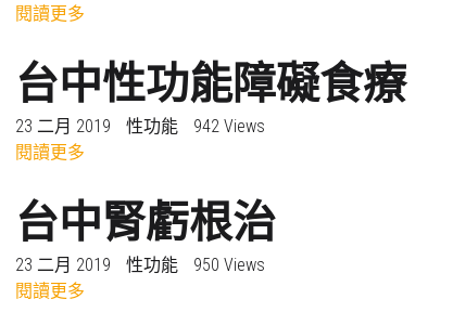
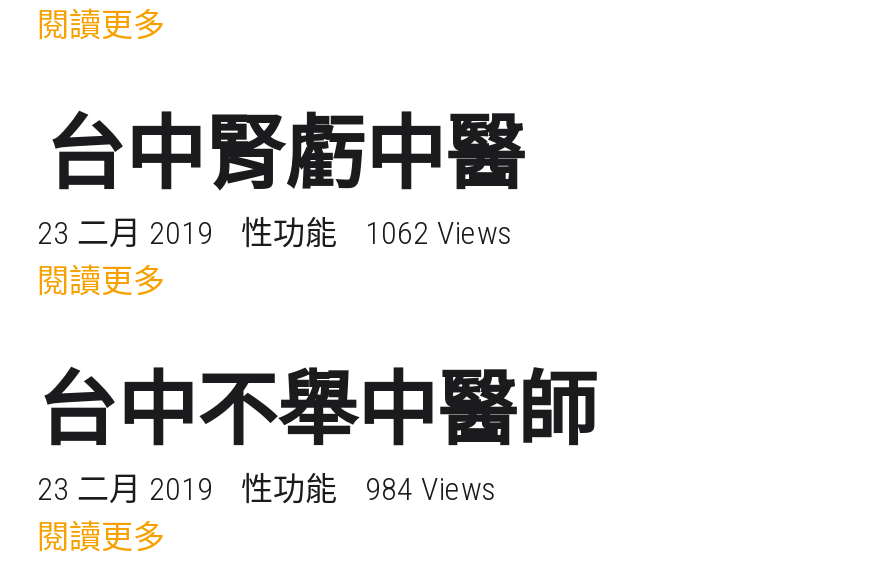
- 台中性功能障礙食療
+ 台中腎虧中醫

- 23 二月 2019 性功能 942 Views
+ 23 二月 2019 性功能 1062 Views

- 台中腎虧根治
+ 台中不舉中醫師

- 23 二月 2019 性功能 950 Views
+ 23 二月 2019 性功能 984 Views
